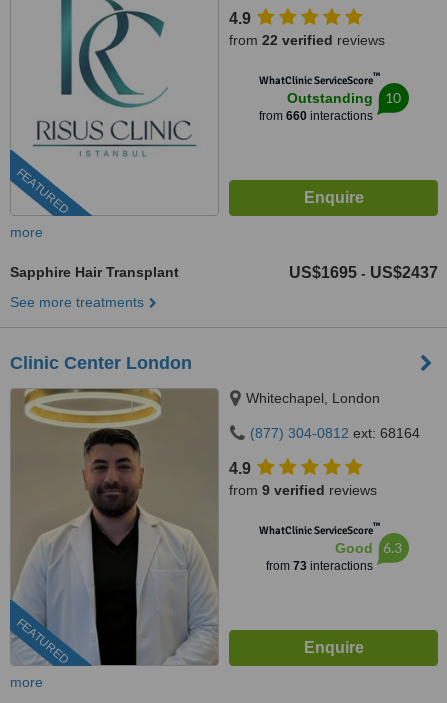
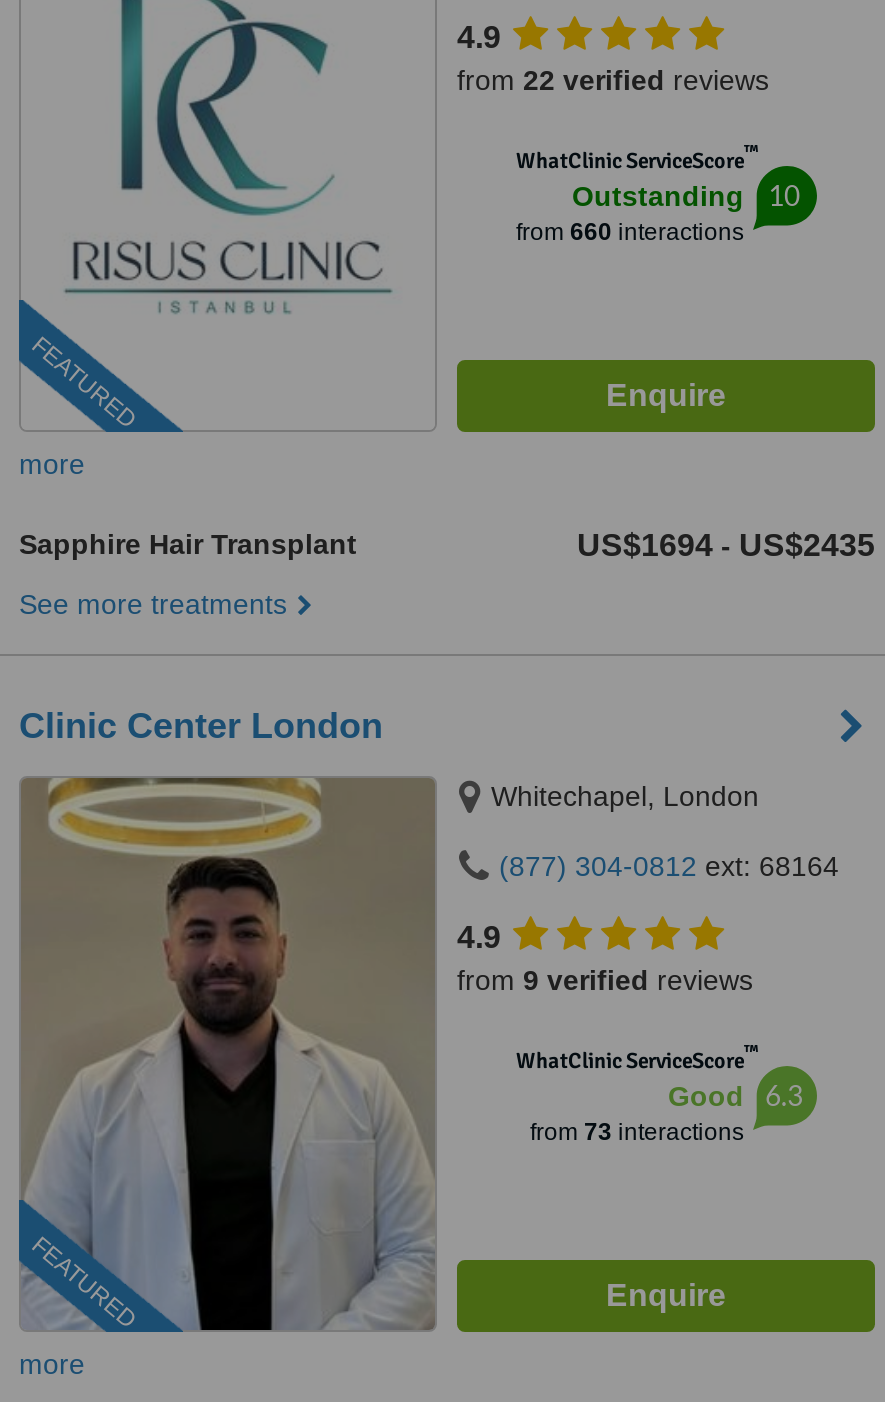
- US$1695 - US$2437
+ US$1694 - US$2435
